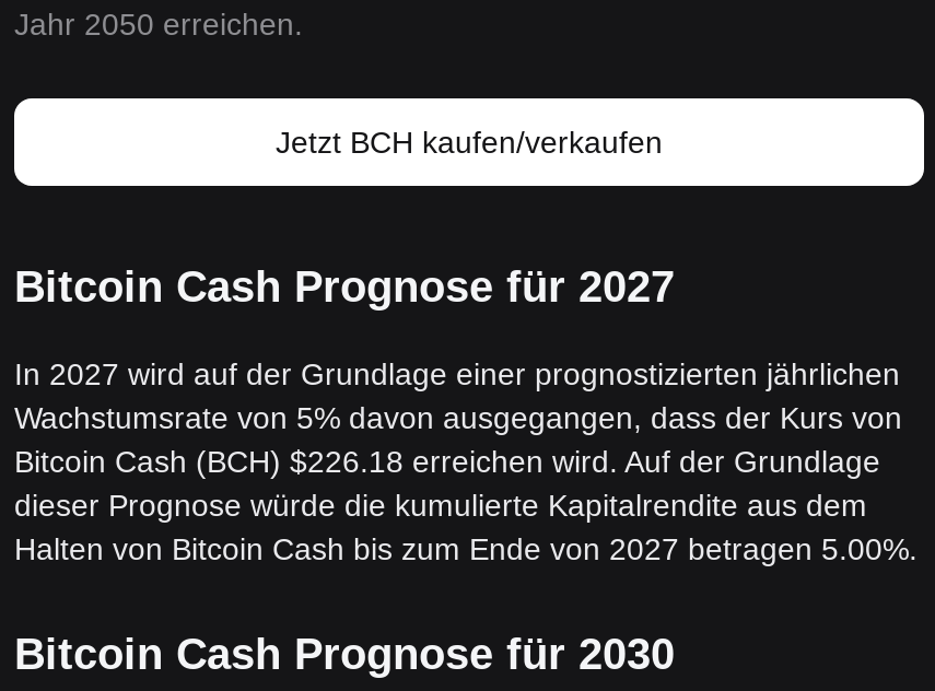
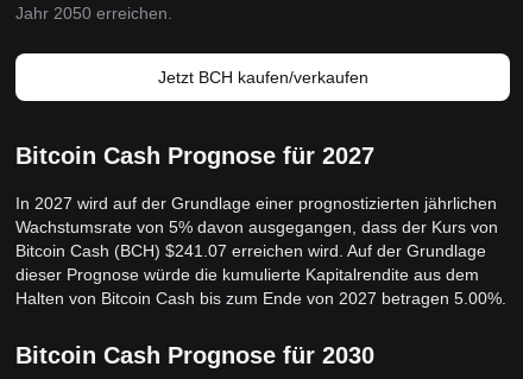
- Bitcoin Cash (BCH) $226.18 erreichen wird. Auf der Grundlage
+ Bitcoin Cash (BCH) $241.07 erreichen wird. Auf der Grundlage
